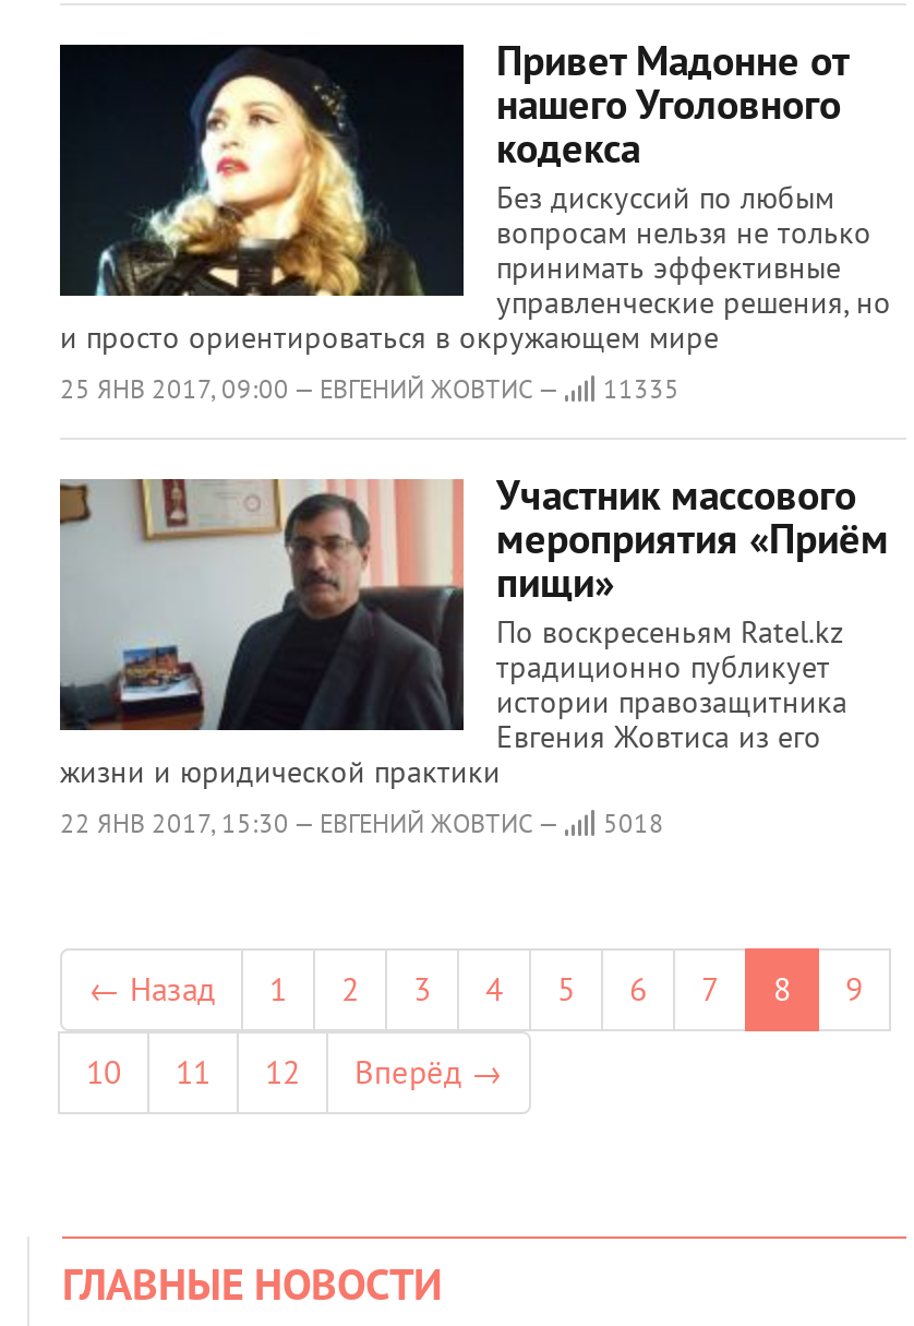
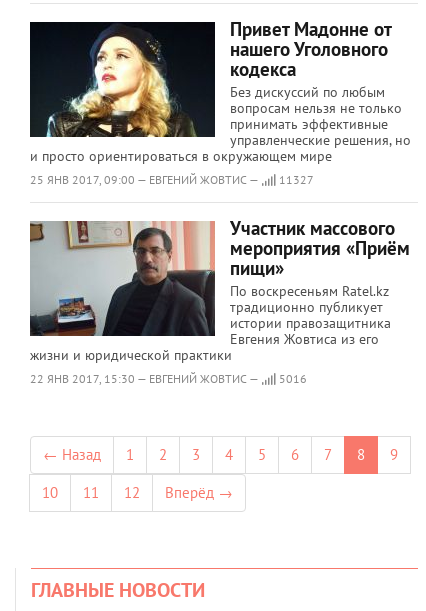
- 25 ЯНВ 2017, 09:00 — ЕВГЕНИЙ ЖОВТИС — 11335
+ 25 ЯНВ 2017, 09:00 — ЕВГЕНИЙ ЖОВТИС — 11327

- 22 ЯНВ 2017, 15:30 — ЕВГЕНИЙ ЖОВТИС — 5018
+ 22 ЯНВ 2017, 15:30 — ЕВГЕНИЙ ЖОВТИС — 5016
